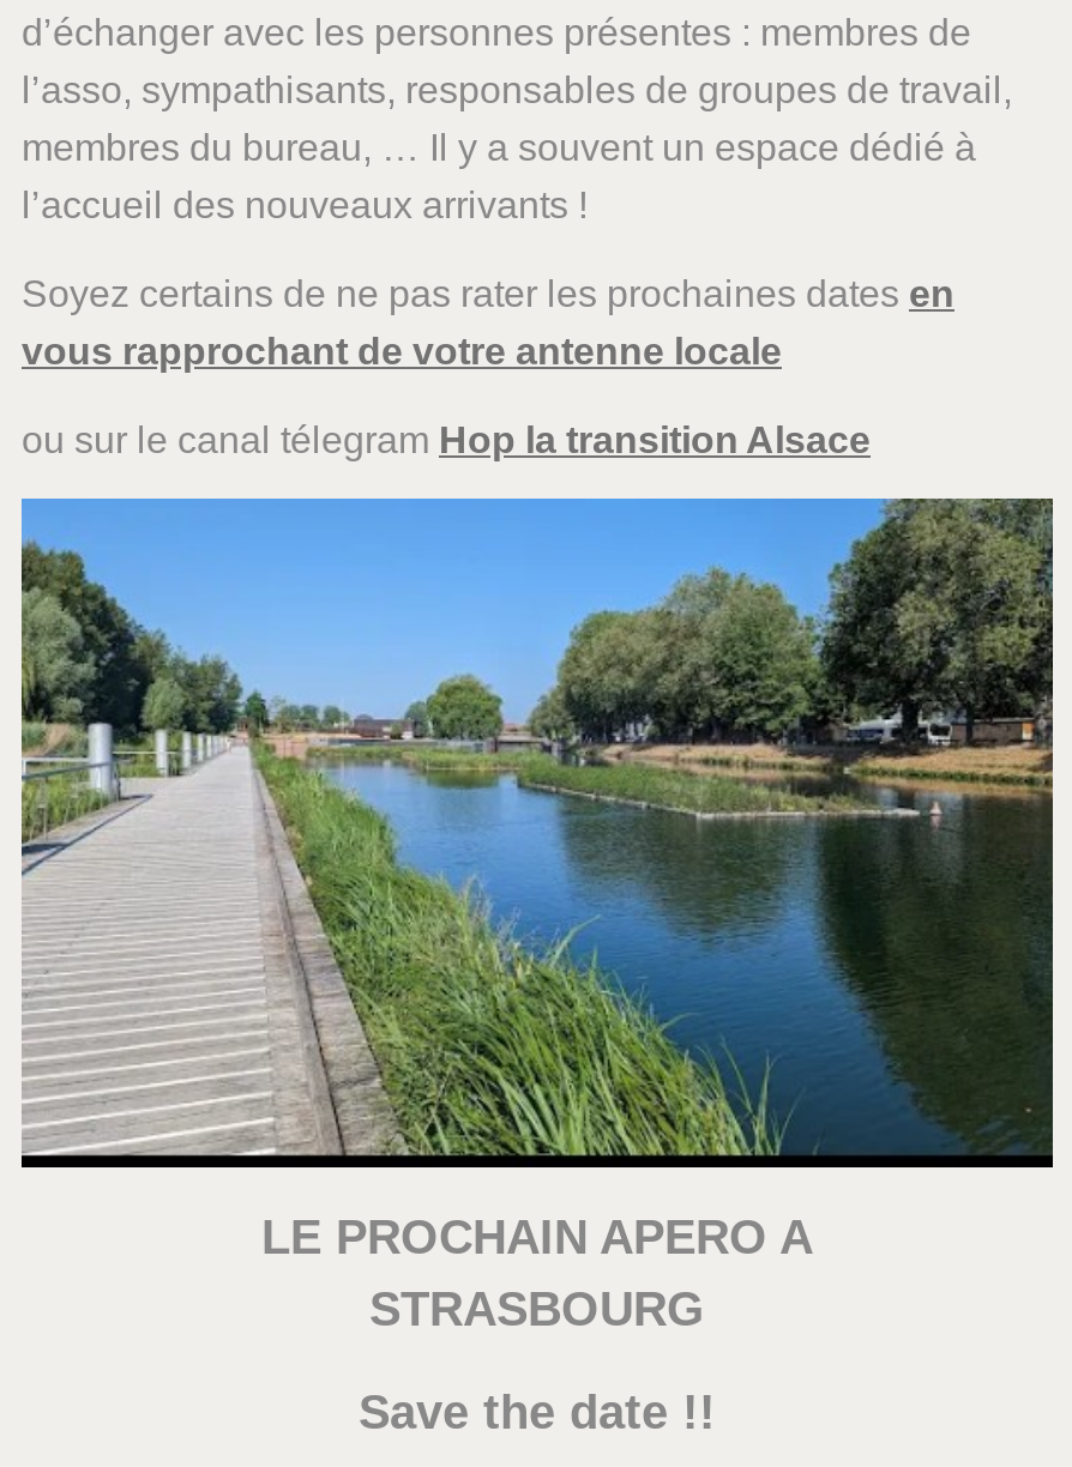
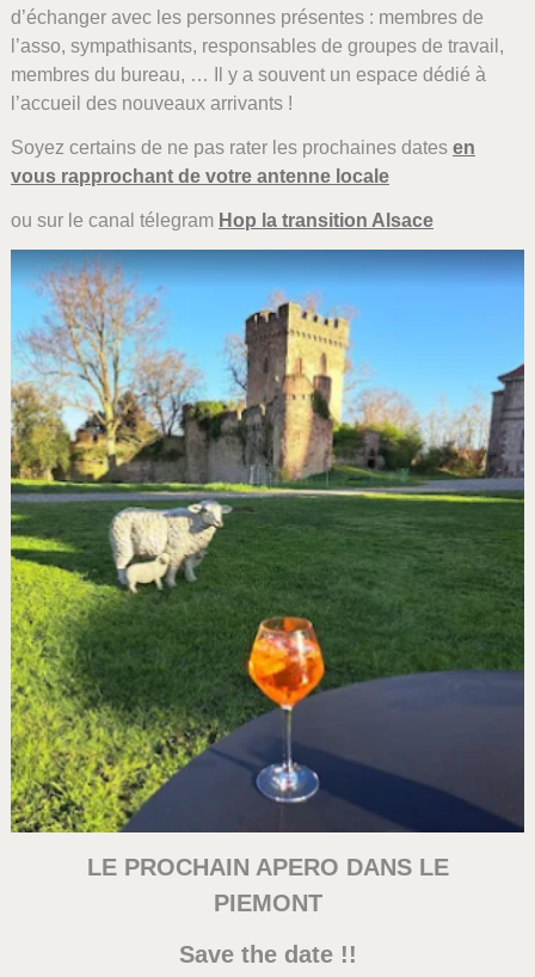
- [image]
- LE PROCHAIN APERO A
- STRASBOURG
+ [image]
+ LE PROCHAIN APERO DANS LE
+ PIEMONT
